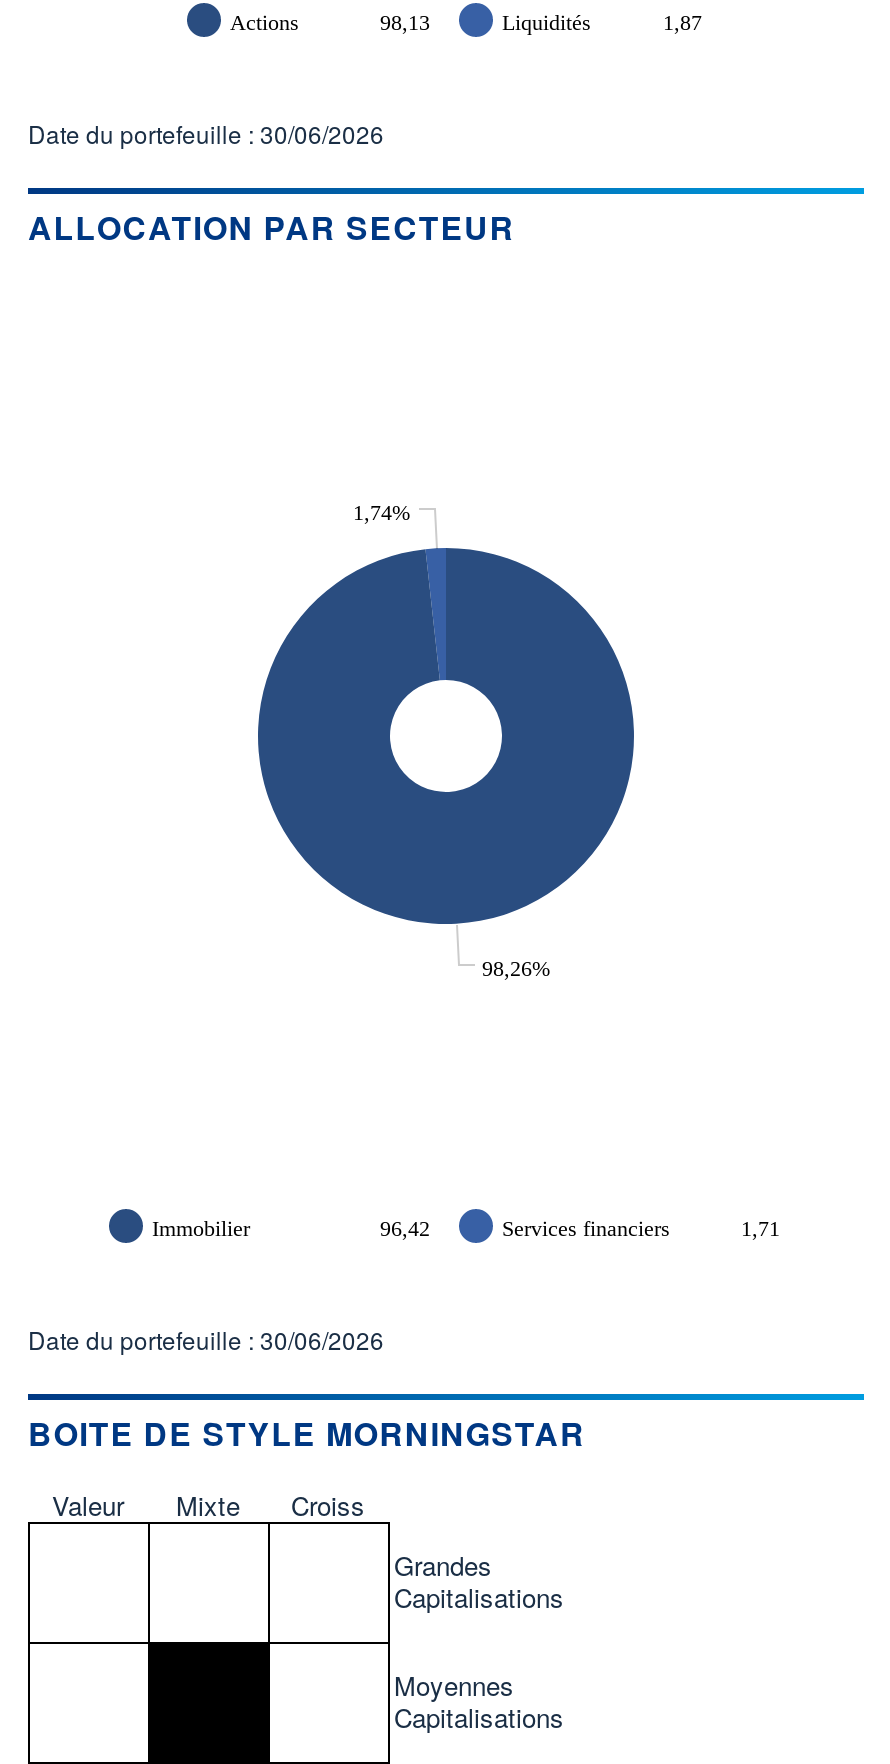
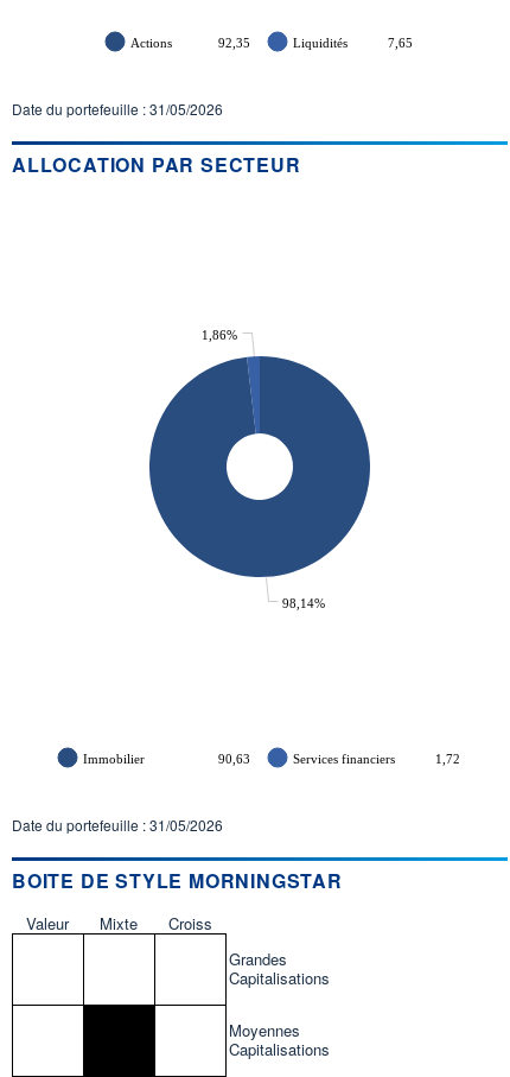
- 98,13
+ 92,35

- 1,87
+ 7,65

- Date du portefeuille : 30/06/2026
+ Date du portefeuille : 31/05/2026

- 1,74%
+ 1,86%

- 98,26%
+ 98,14%

- 96,42
+ 90,63

- 1,71
+ 1,72

- Date du portefeuille : 30/06/2026
+ Date du portefeuille : 31/05/2026
